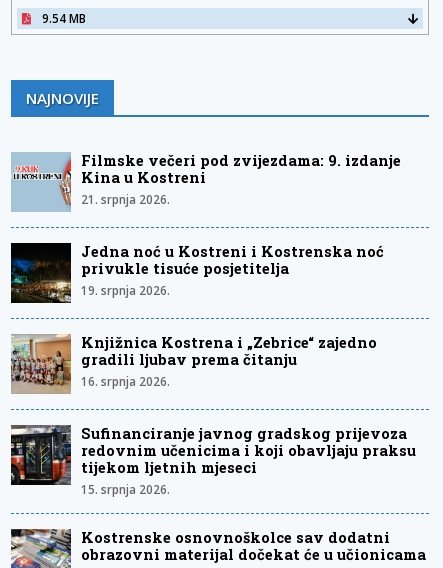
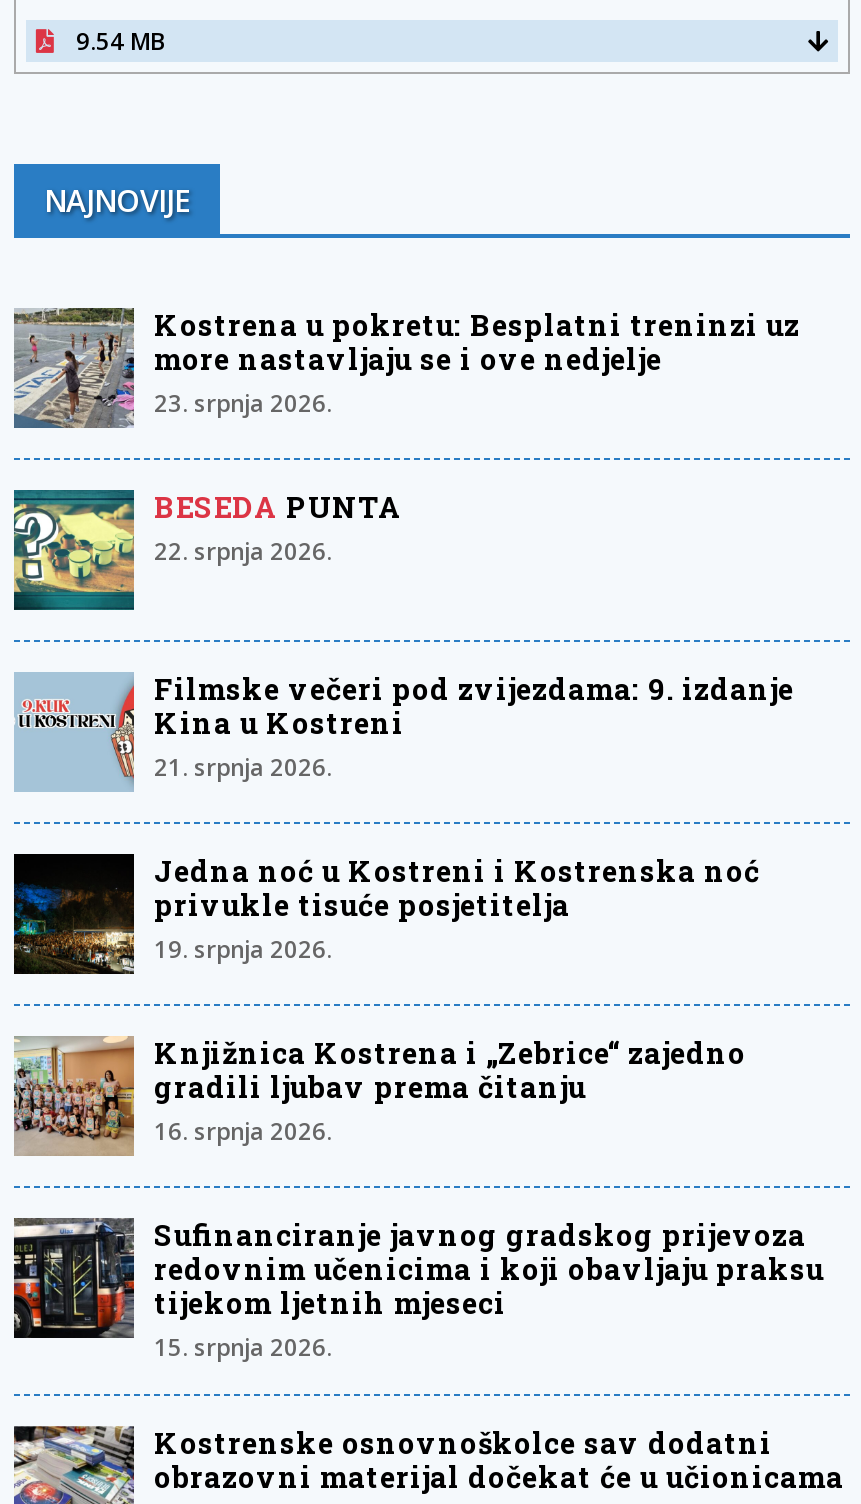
+ [image]

+ [image]
+ Kostrena u pokretu: Besplatni treninzi uz
+ more nastavljaju se i ove nedjelje
+ 23. srpnja 2026.
+ BESEDA PUNTA
+ 22. srpnja 2026.
